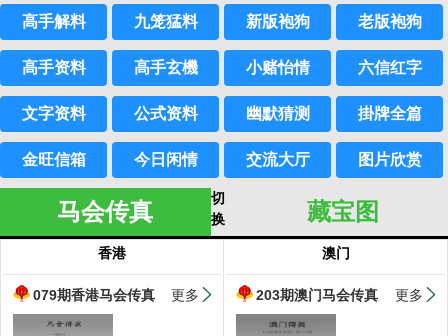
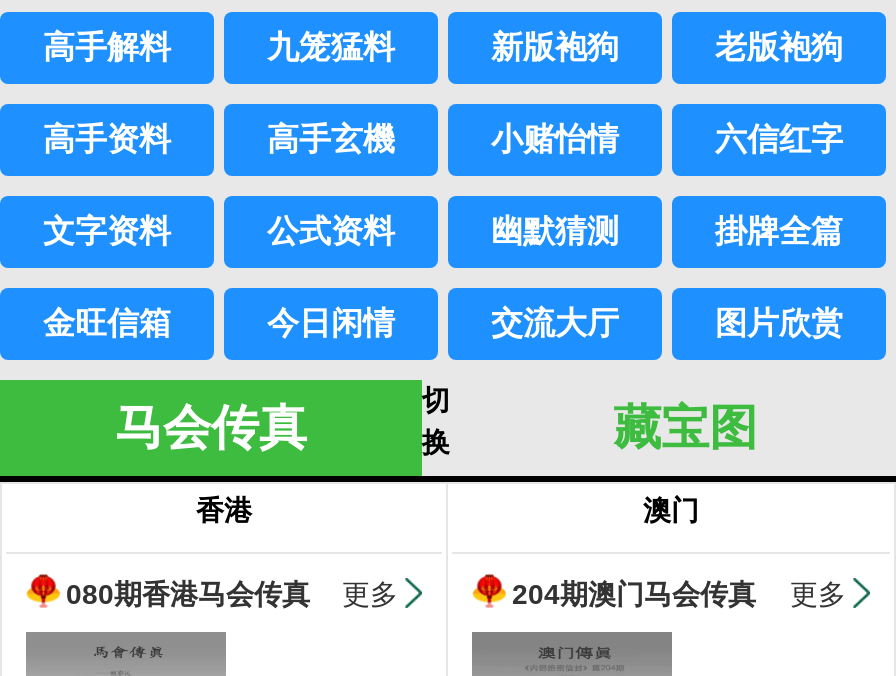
- 079期香港马会传真
+ 080期香港马会传真

- 203期澳门马会传真
+ 204期澳门马会传真
